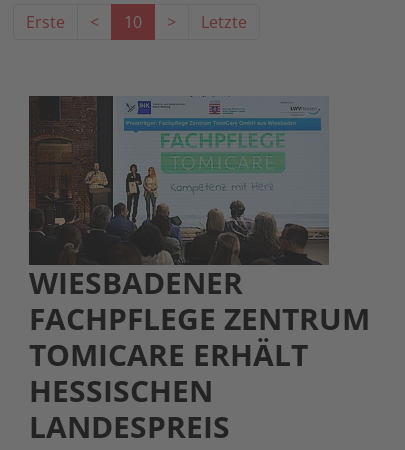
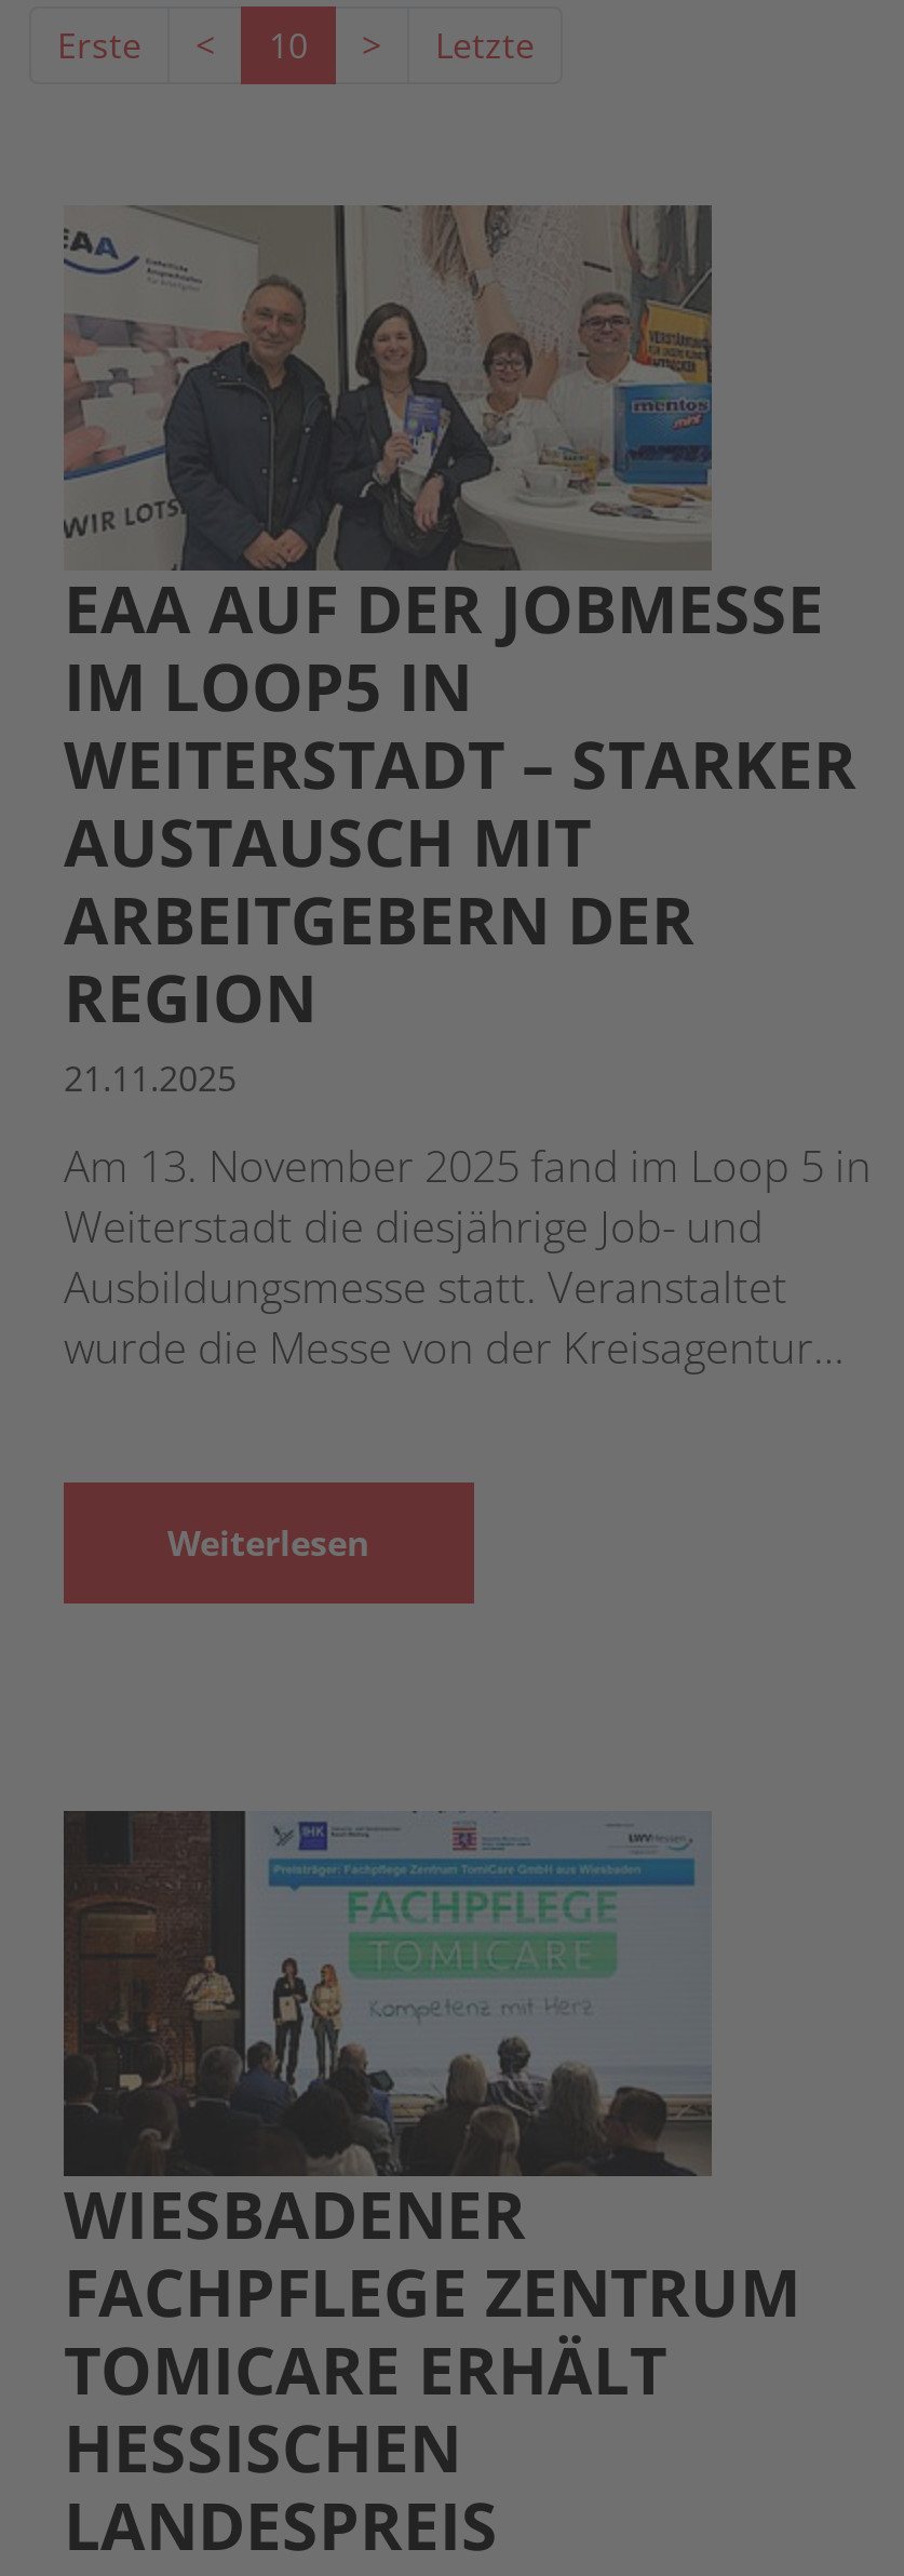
+ [image]
+ EAA AUF DER JOBMESSE
+ IM LOOP5 IN
+ WEITERSTADT – STARKER
+ AUSTAUSCH MIT
+ ARBEITGEBERN DER
+ REGION
+ 21.11.2025
+ Am 13. November 2025 fand im Loop 5 in
+ Weiterstadt die diesjährige Job- und
+ Ausbildungsmesse statt. Veranstaltet
+ wurde die Messe von der Kreisagentur…
+ Weiterlesen
